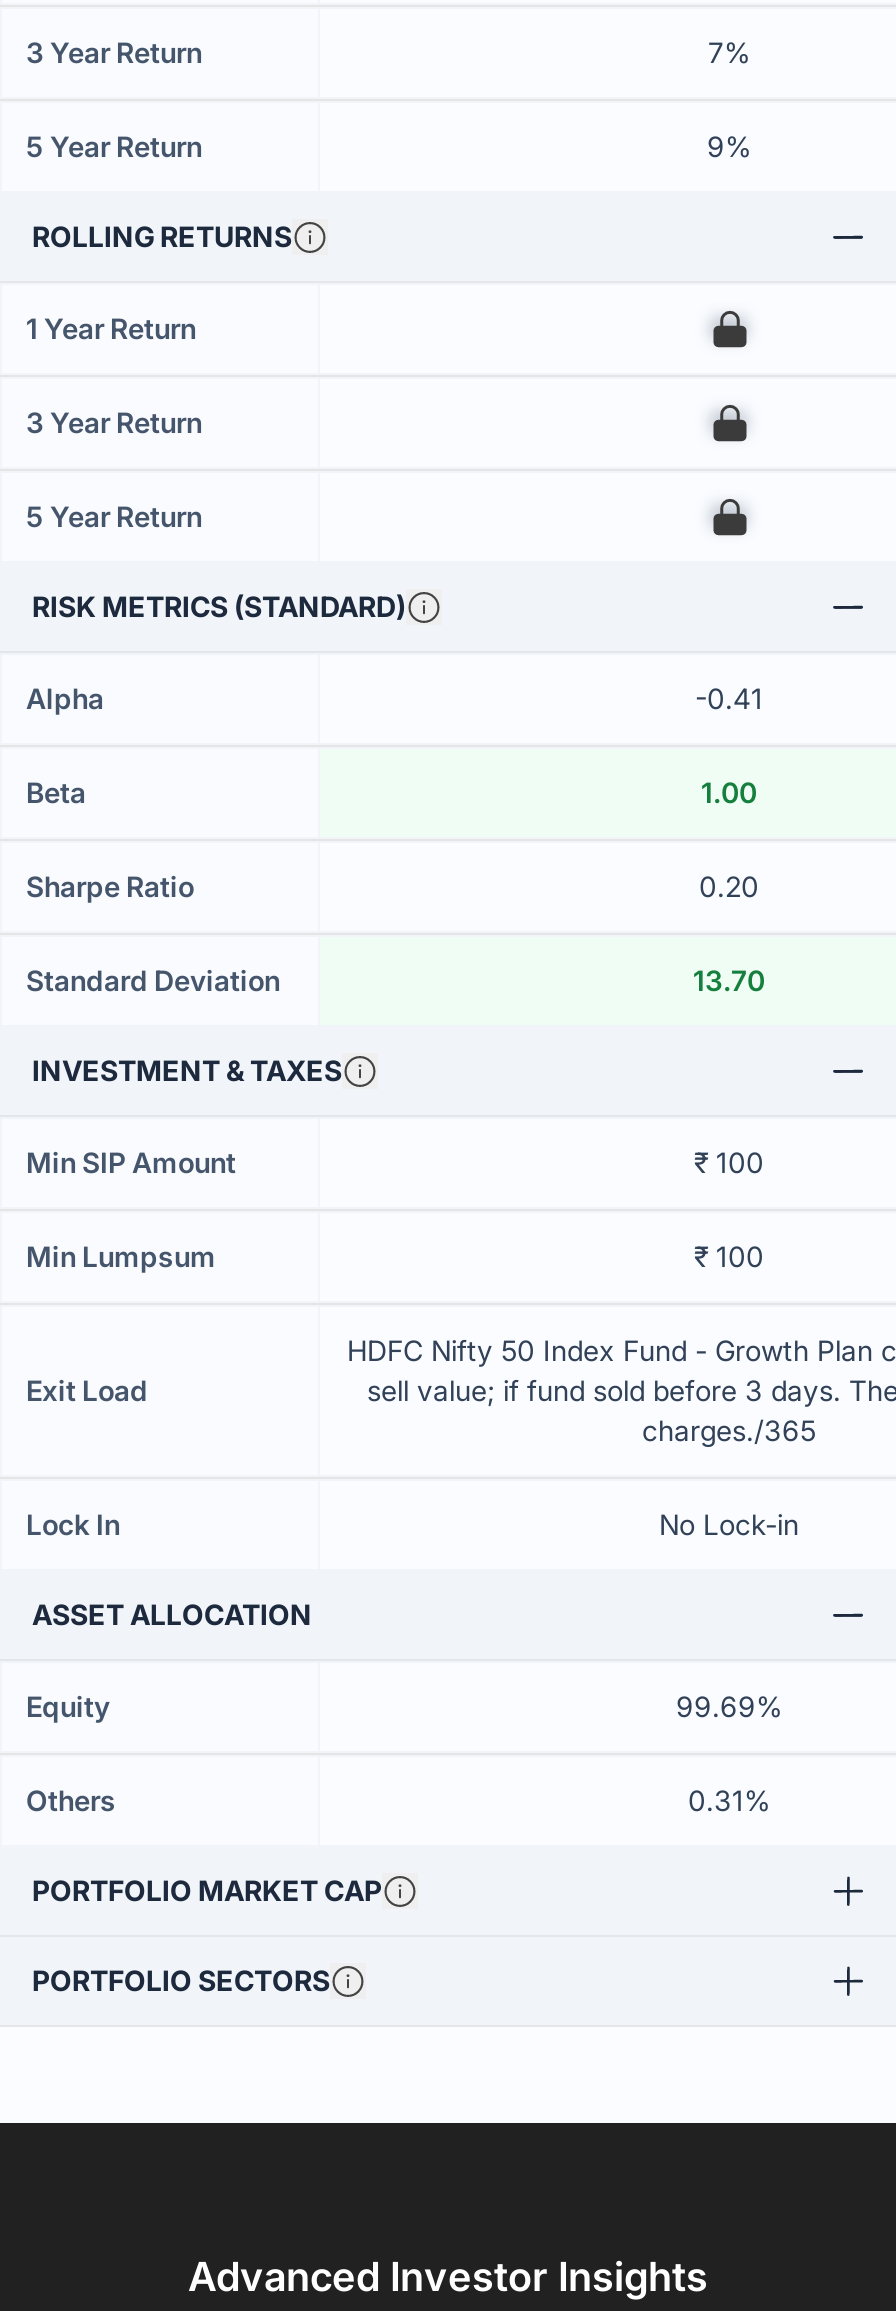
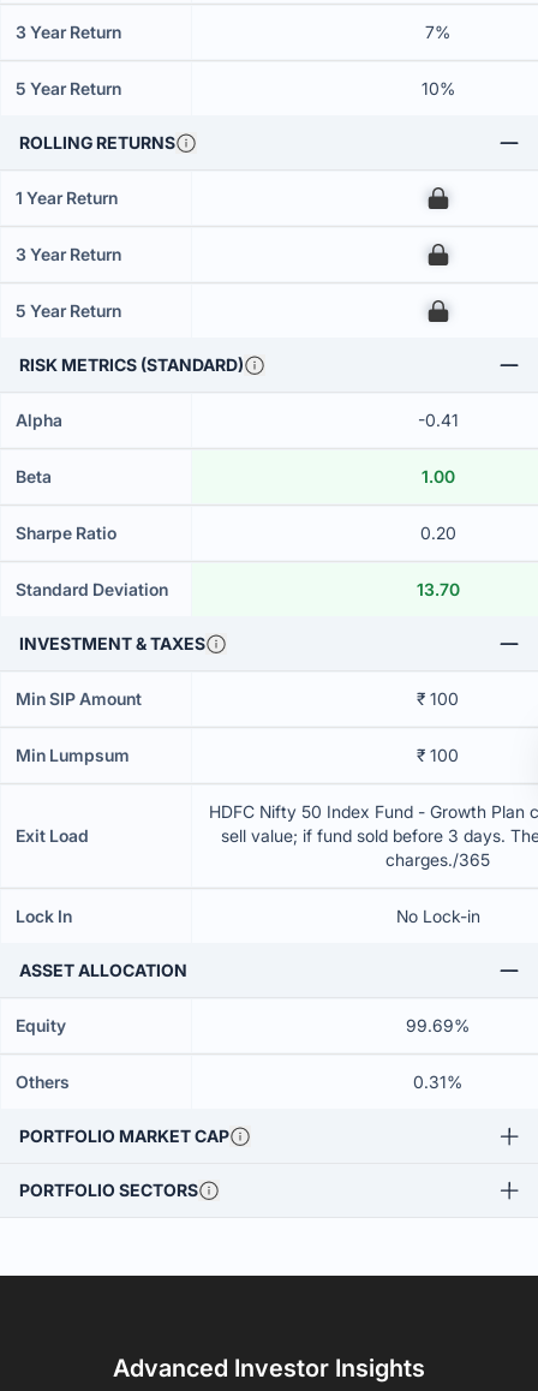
- 9%
+ 10%
